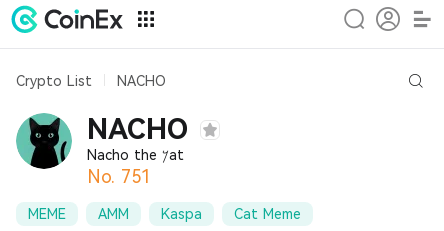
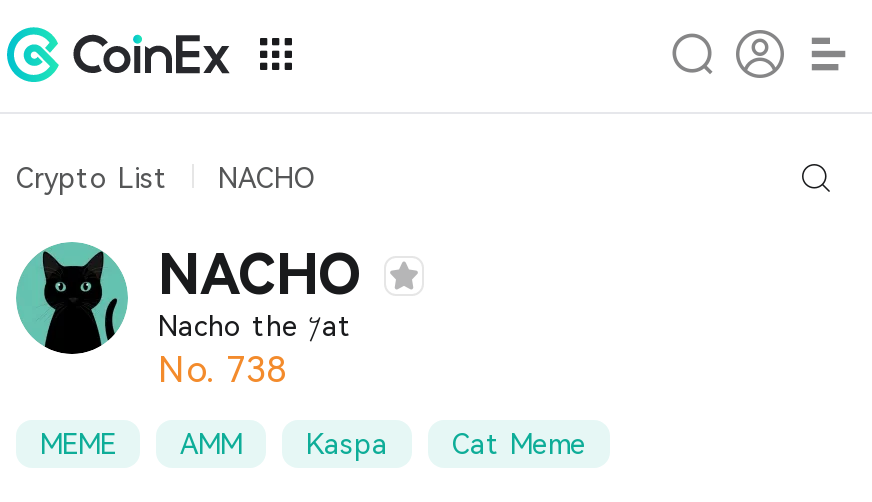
- No. 751
+ No. 738
